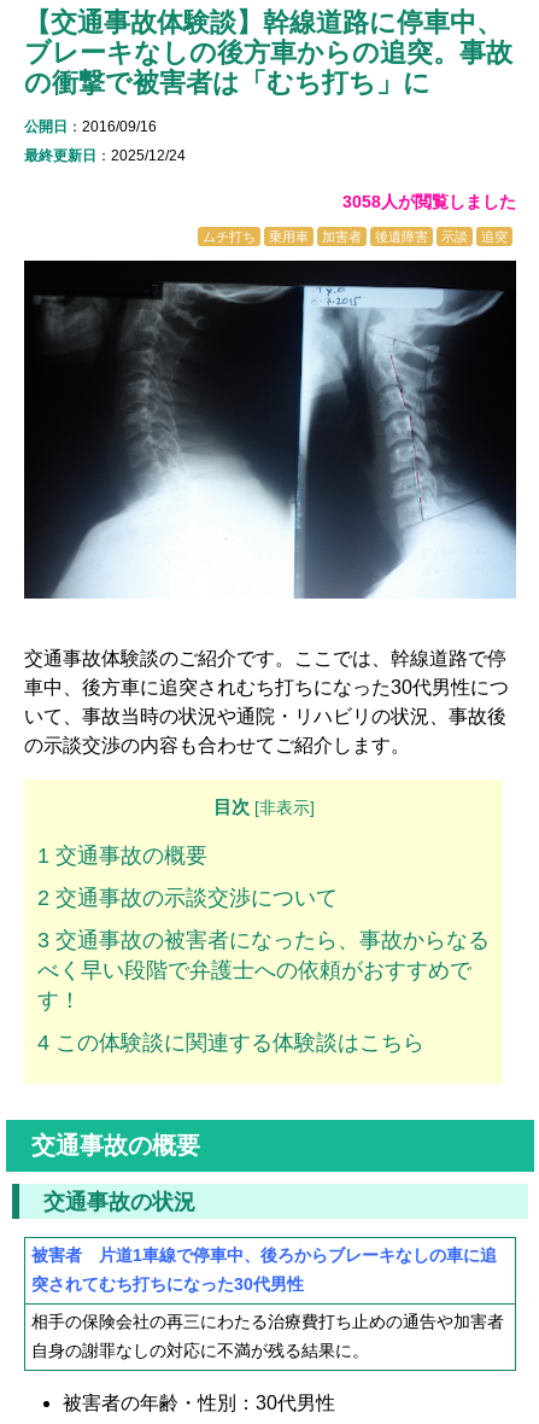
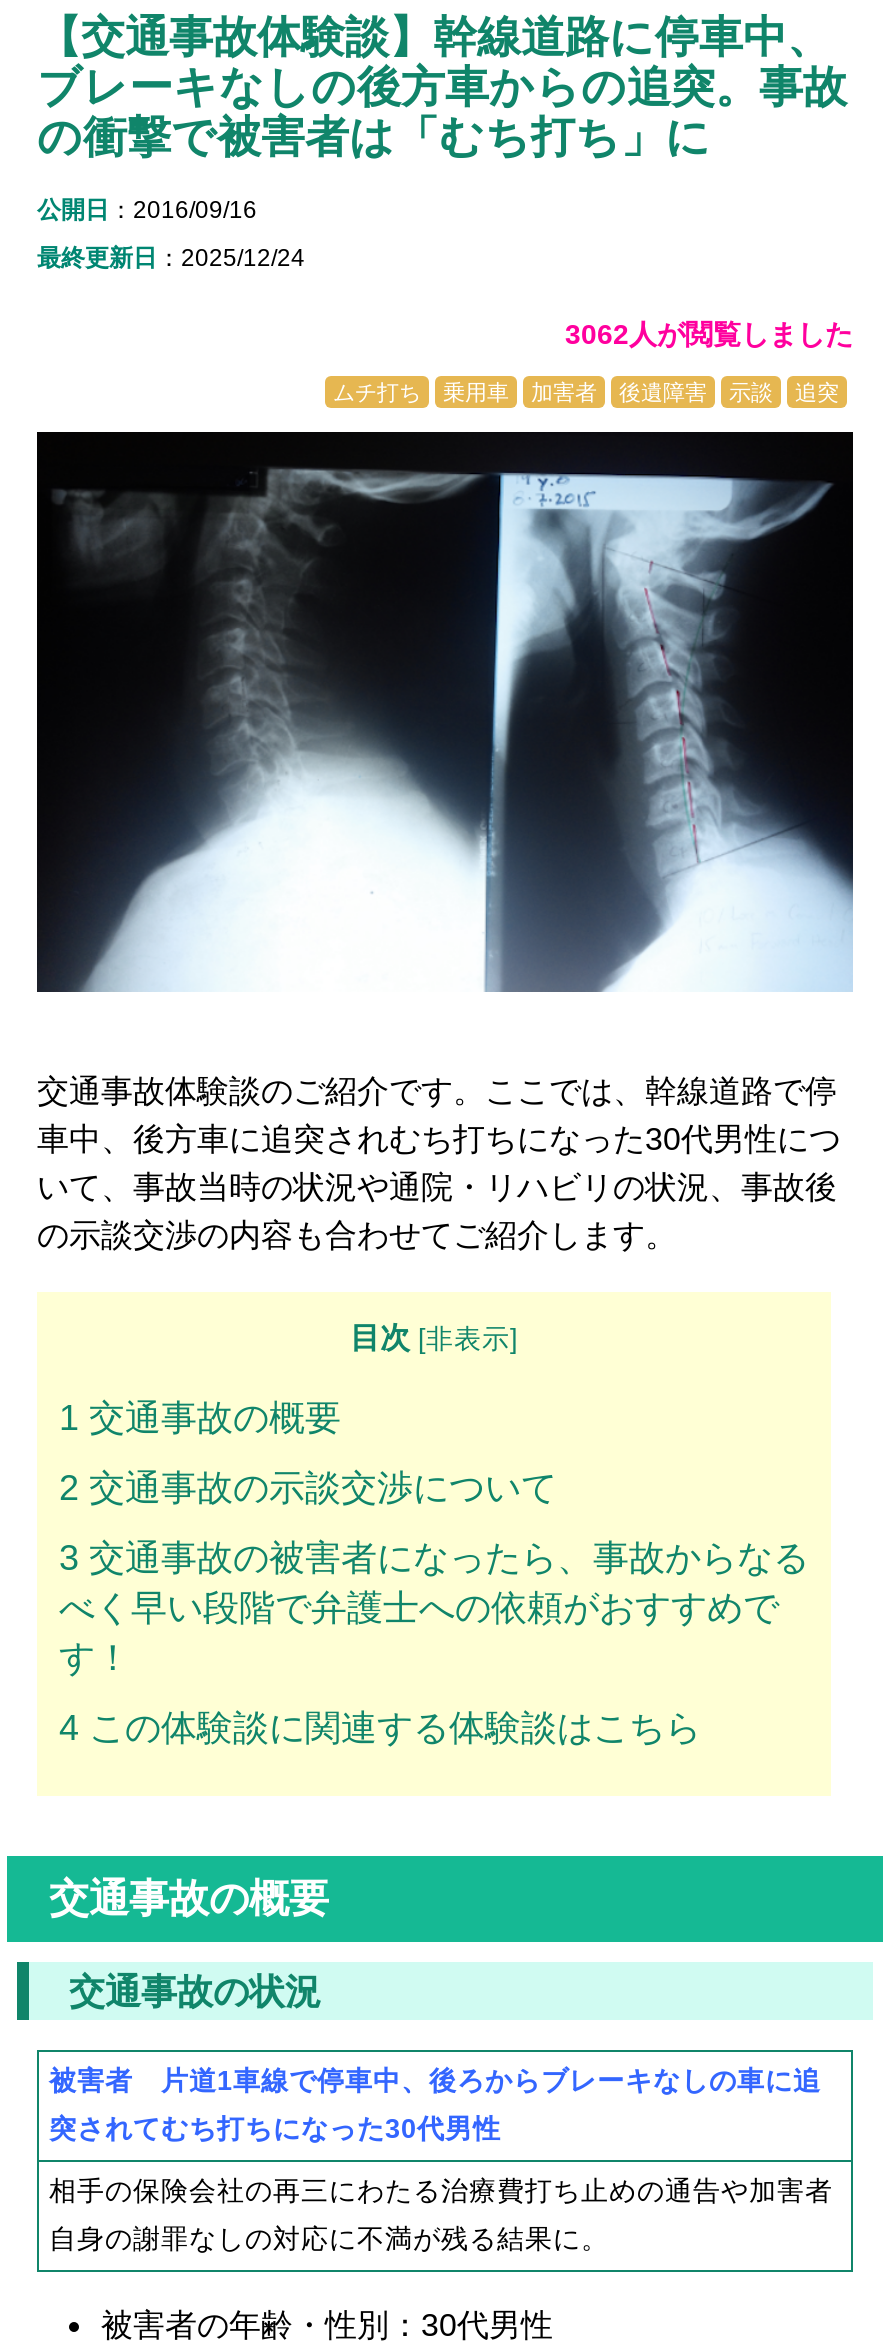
- 3058人が閲覧しました
+ 3062人が閲覧しました
